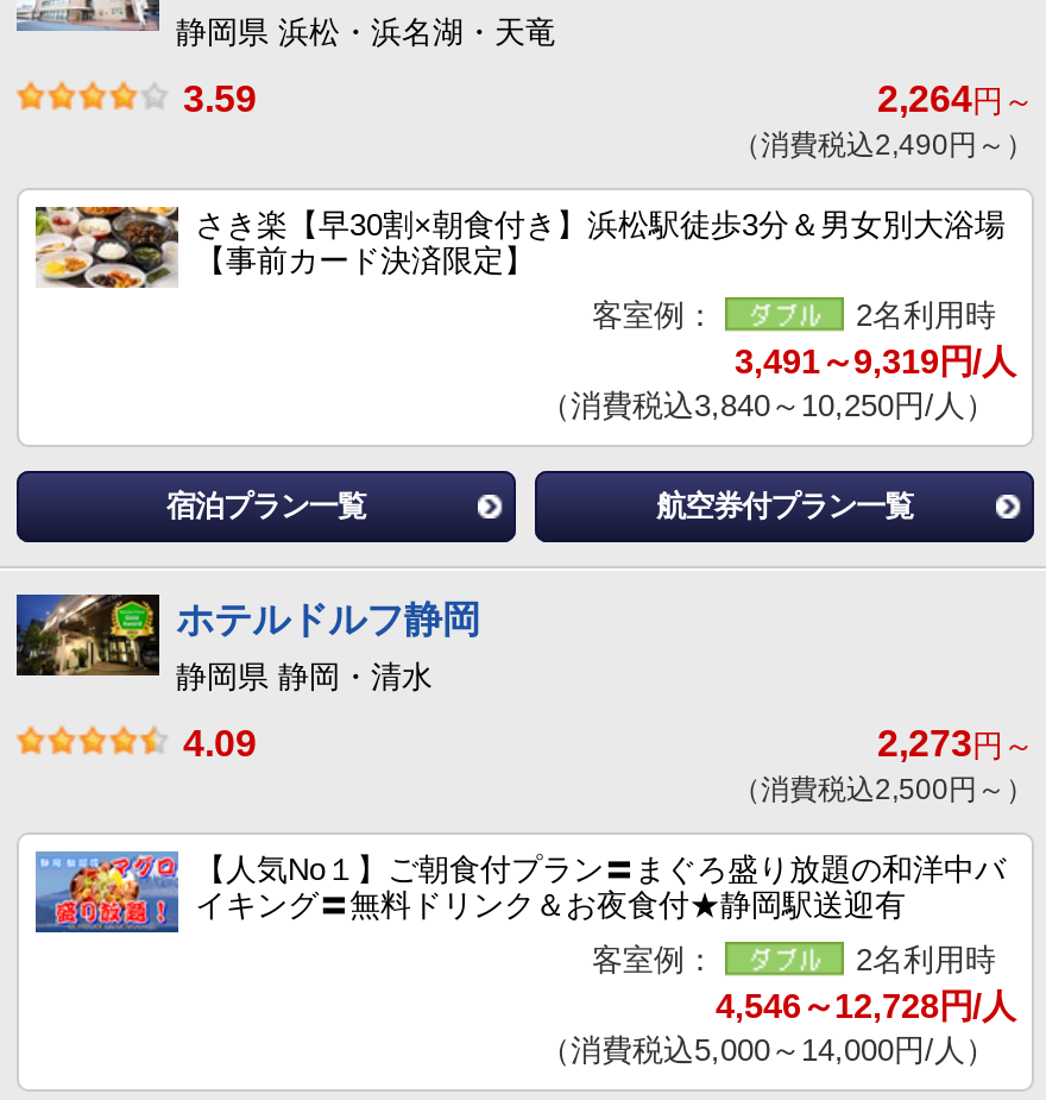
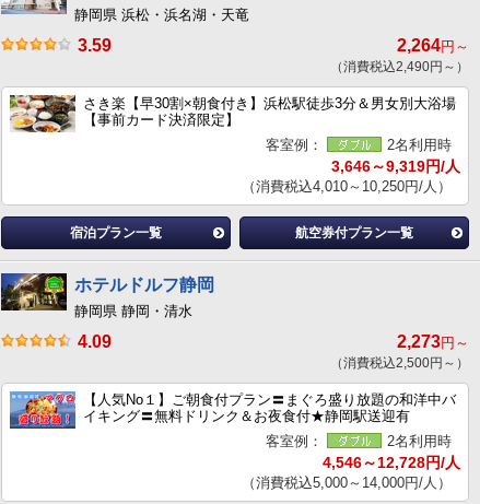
- 3,491～9,319円/人
+ 3,646～9,319円/人

- （消費税込3,840～10,250円/人）
+ （消費税込4,010～10,250円/人）
